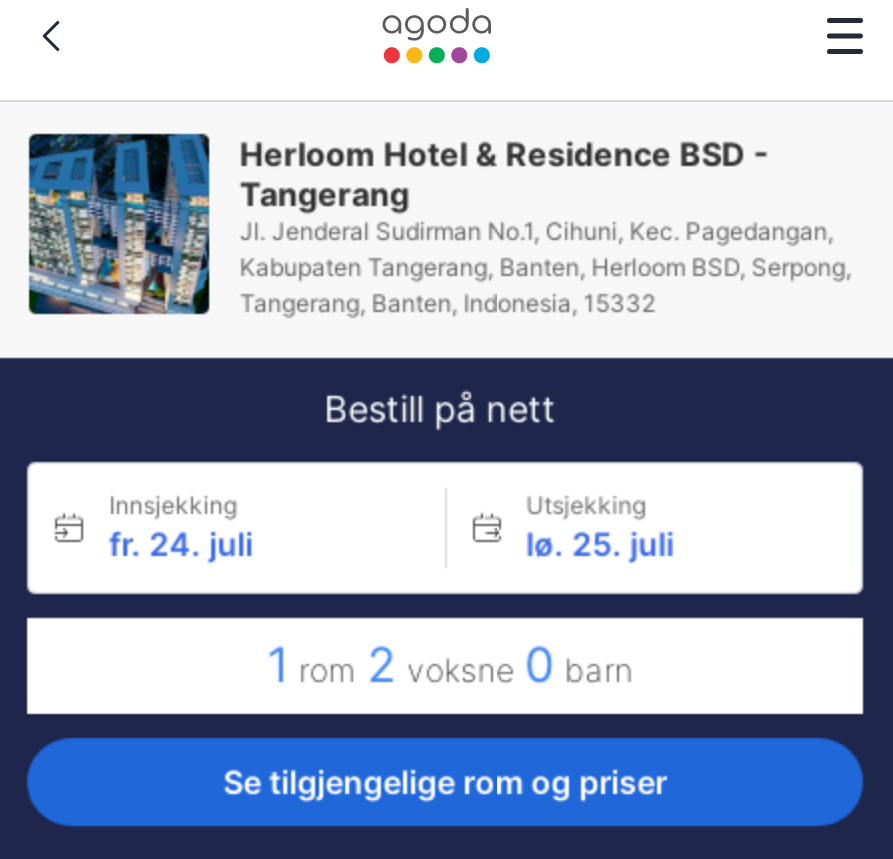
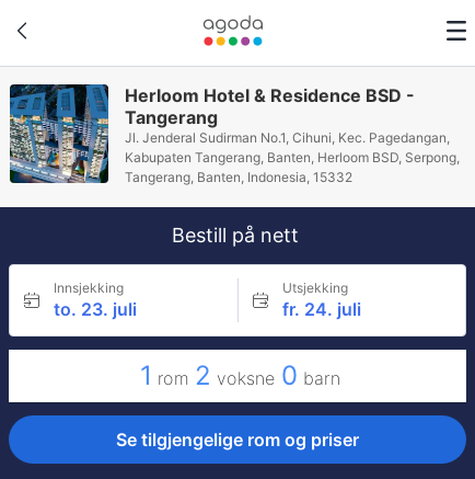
- fr. 24. juli
+ to. 23. juli

- lø. 25. juli
+ fr. 24. juli
